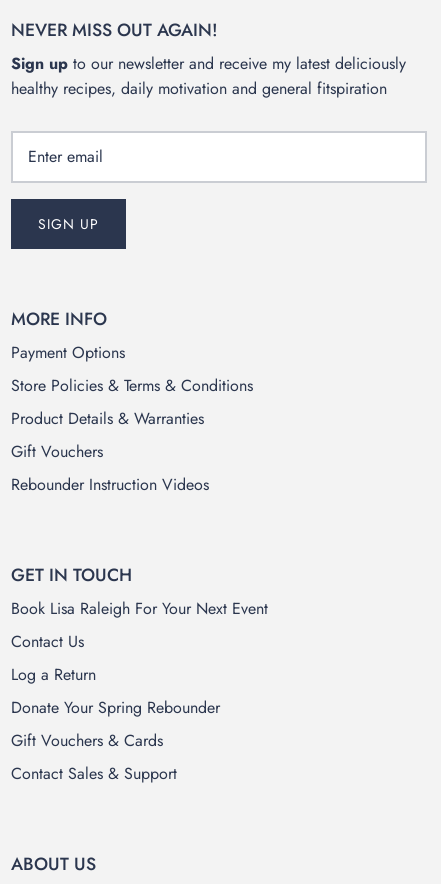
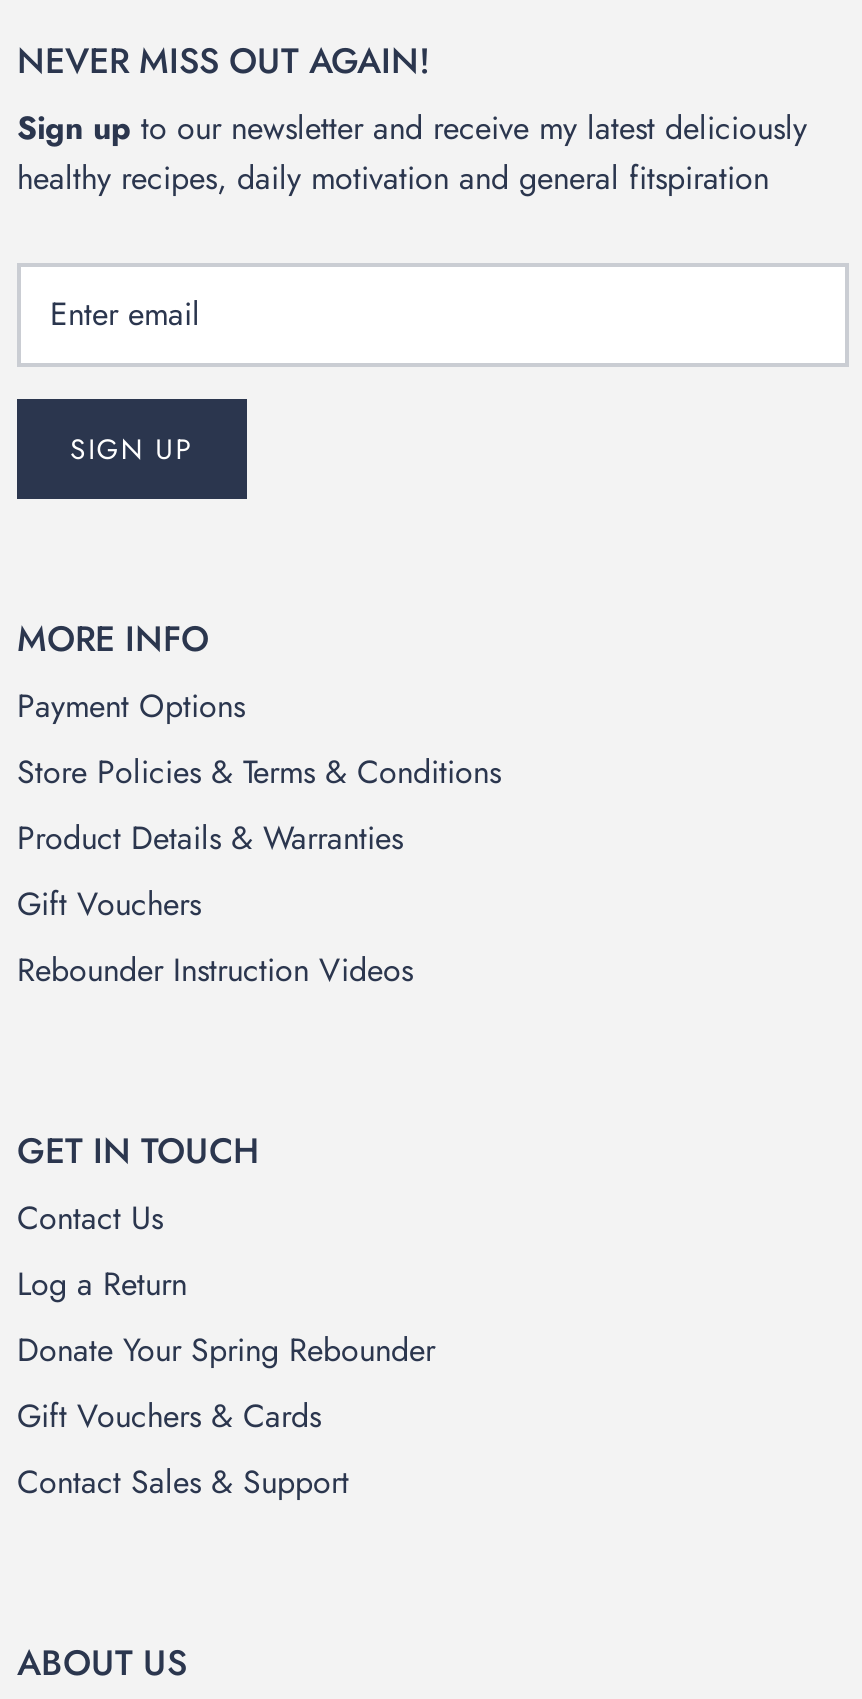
- Book Lisa Raleigh For Your Next Event
